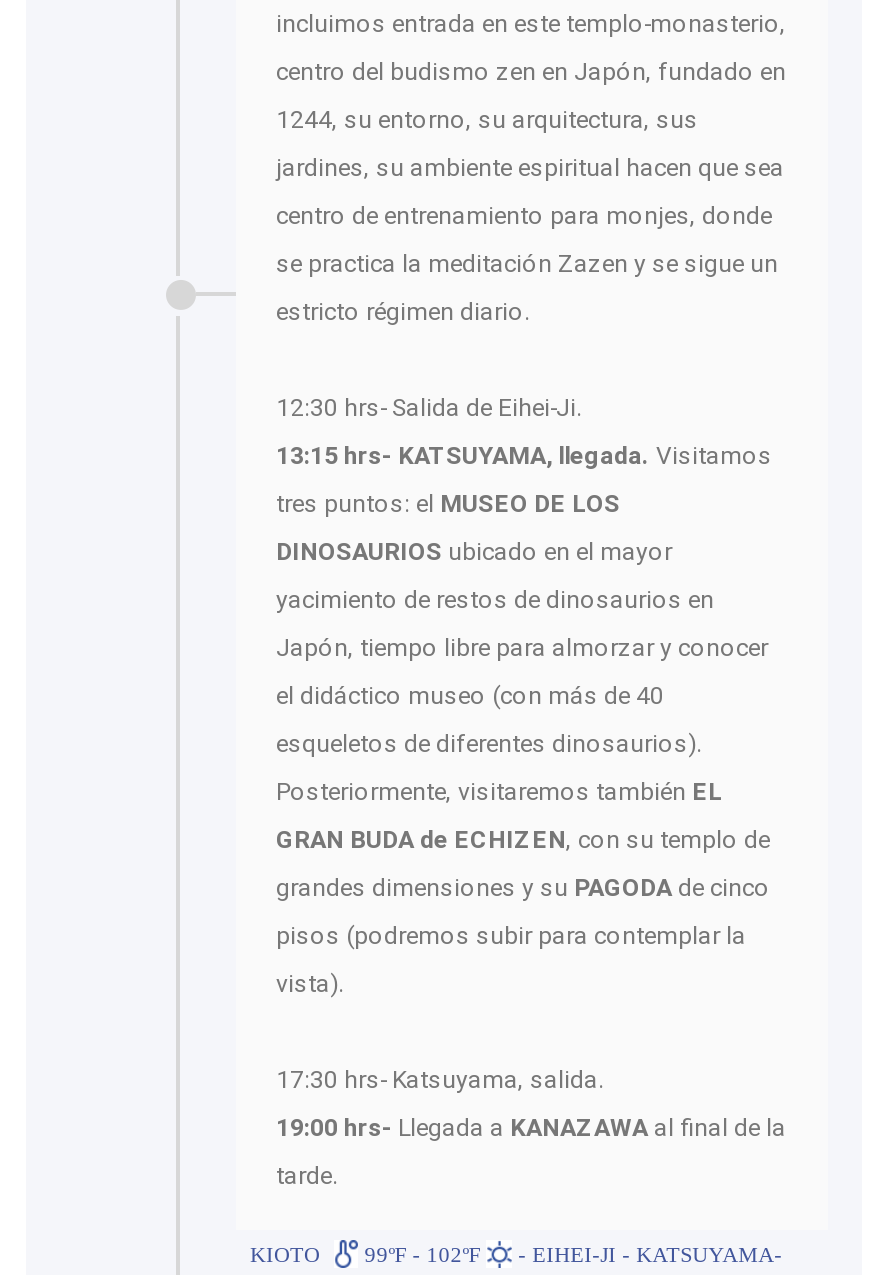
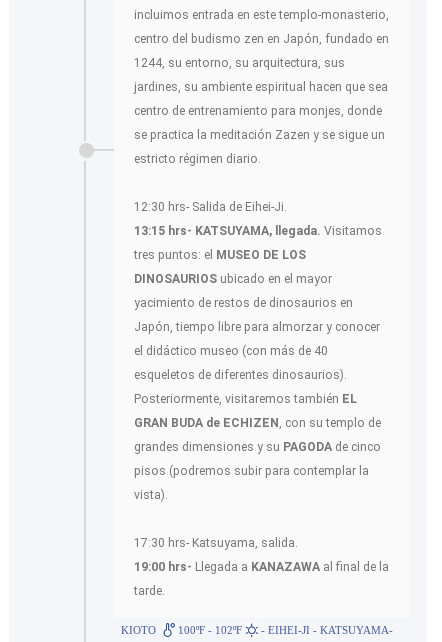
- KIOTO 99ºF - 102ºF - EIHEI-JI - KATSUYAMA-
+ KIOTO 100ºF - 102ºF - EIHEI-JI - KATSUYAMA-
